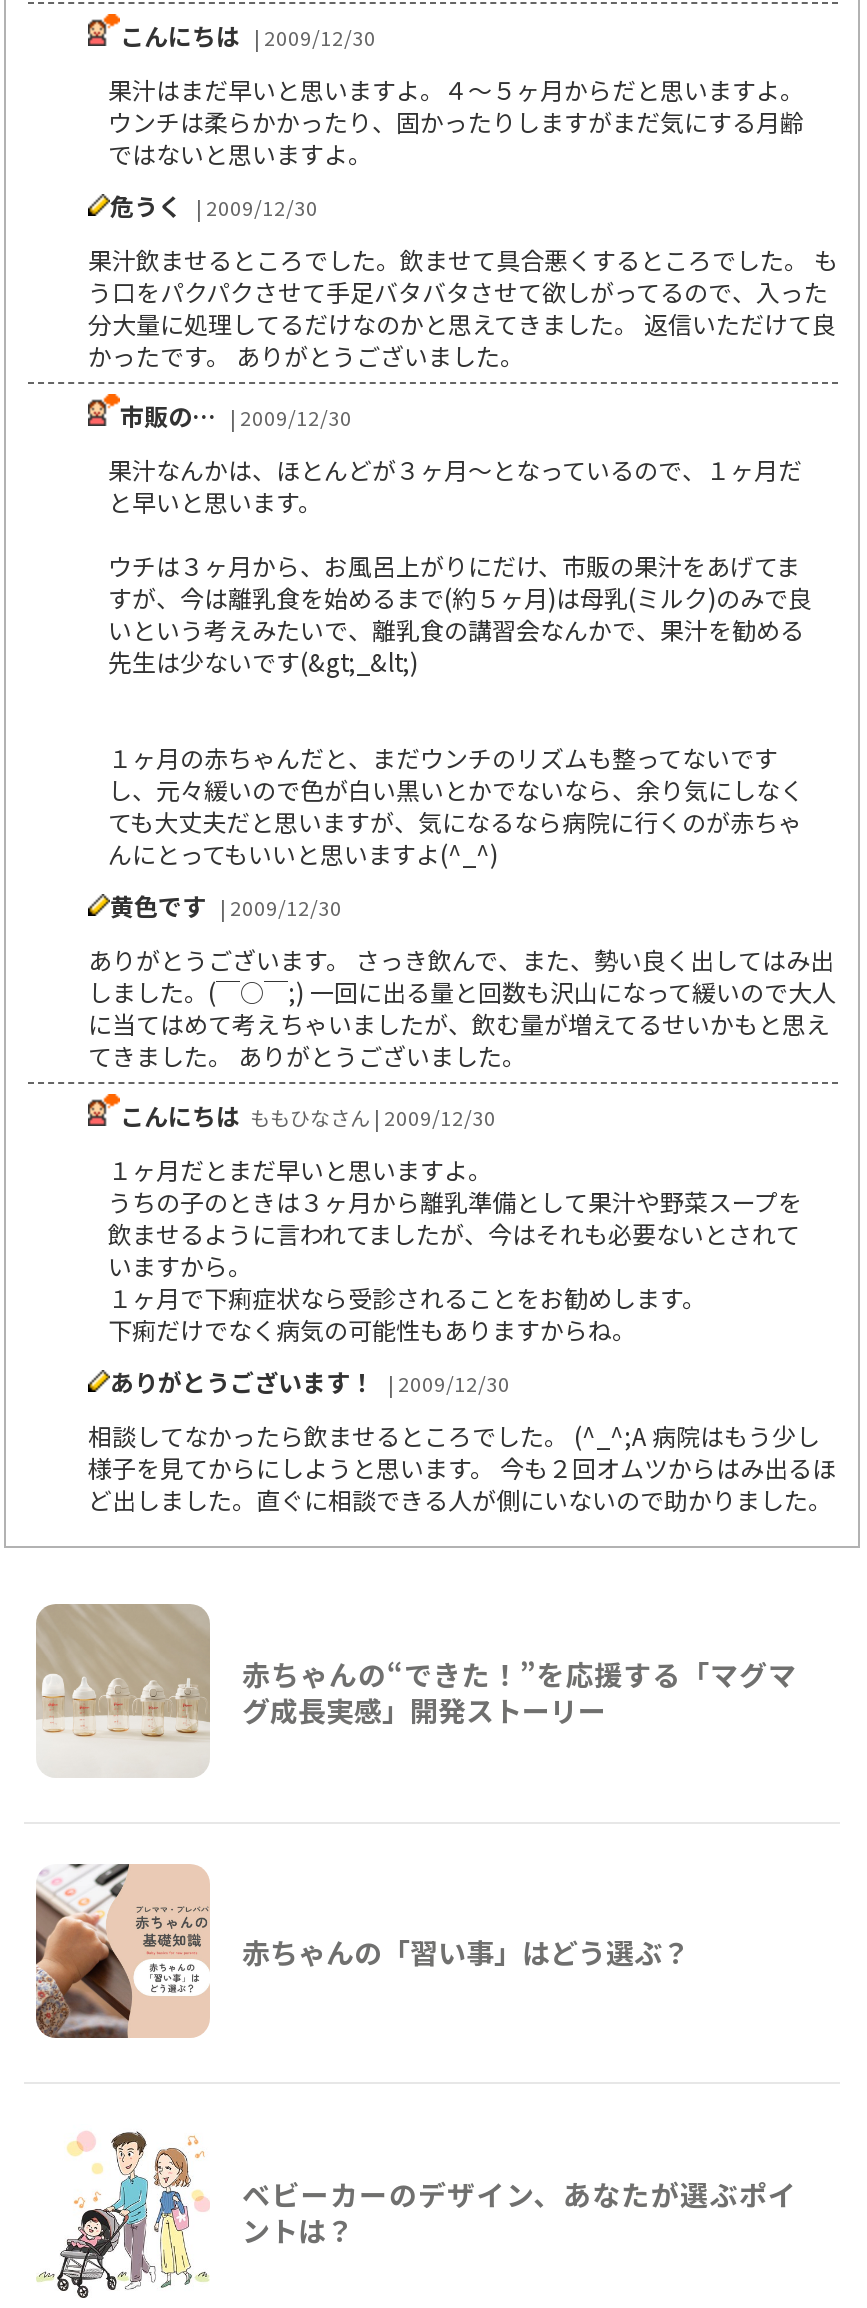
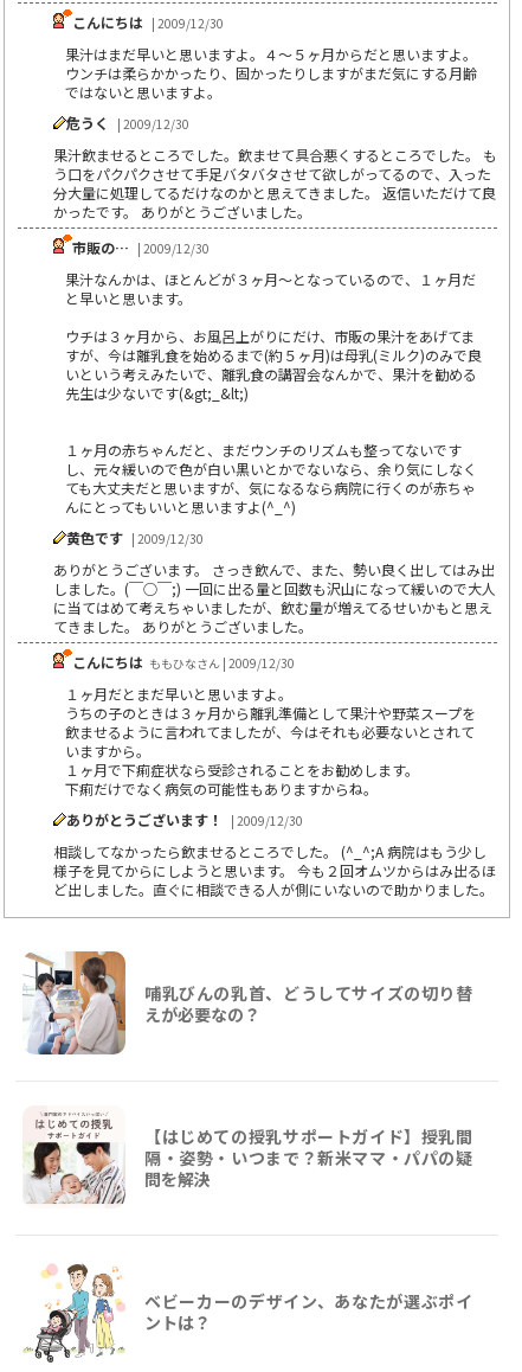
- [image]
- 赤ちゃんの“できた！”を応援する「マグマ
- グ成長実感」開発ストーリー
+ [image]
+ 哺乳びんの乳首、どうしてサイズの切り替
+ えが必要なの？

- [image]
- 赤ちゃんの「習い事」はどう選ぶ？
+ [image]
+ 【はじめての授乳サポートガイド】授乳間
+ 隔・姿勢・いつまで？新米ママ・パパの疑
+ 問を解決
